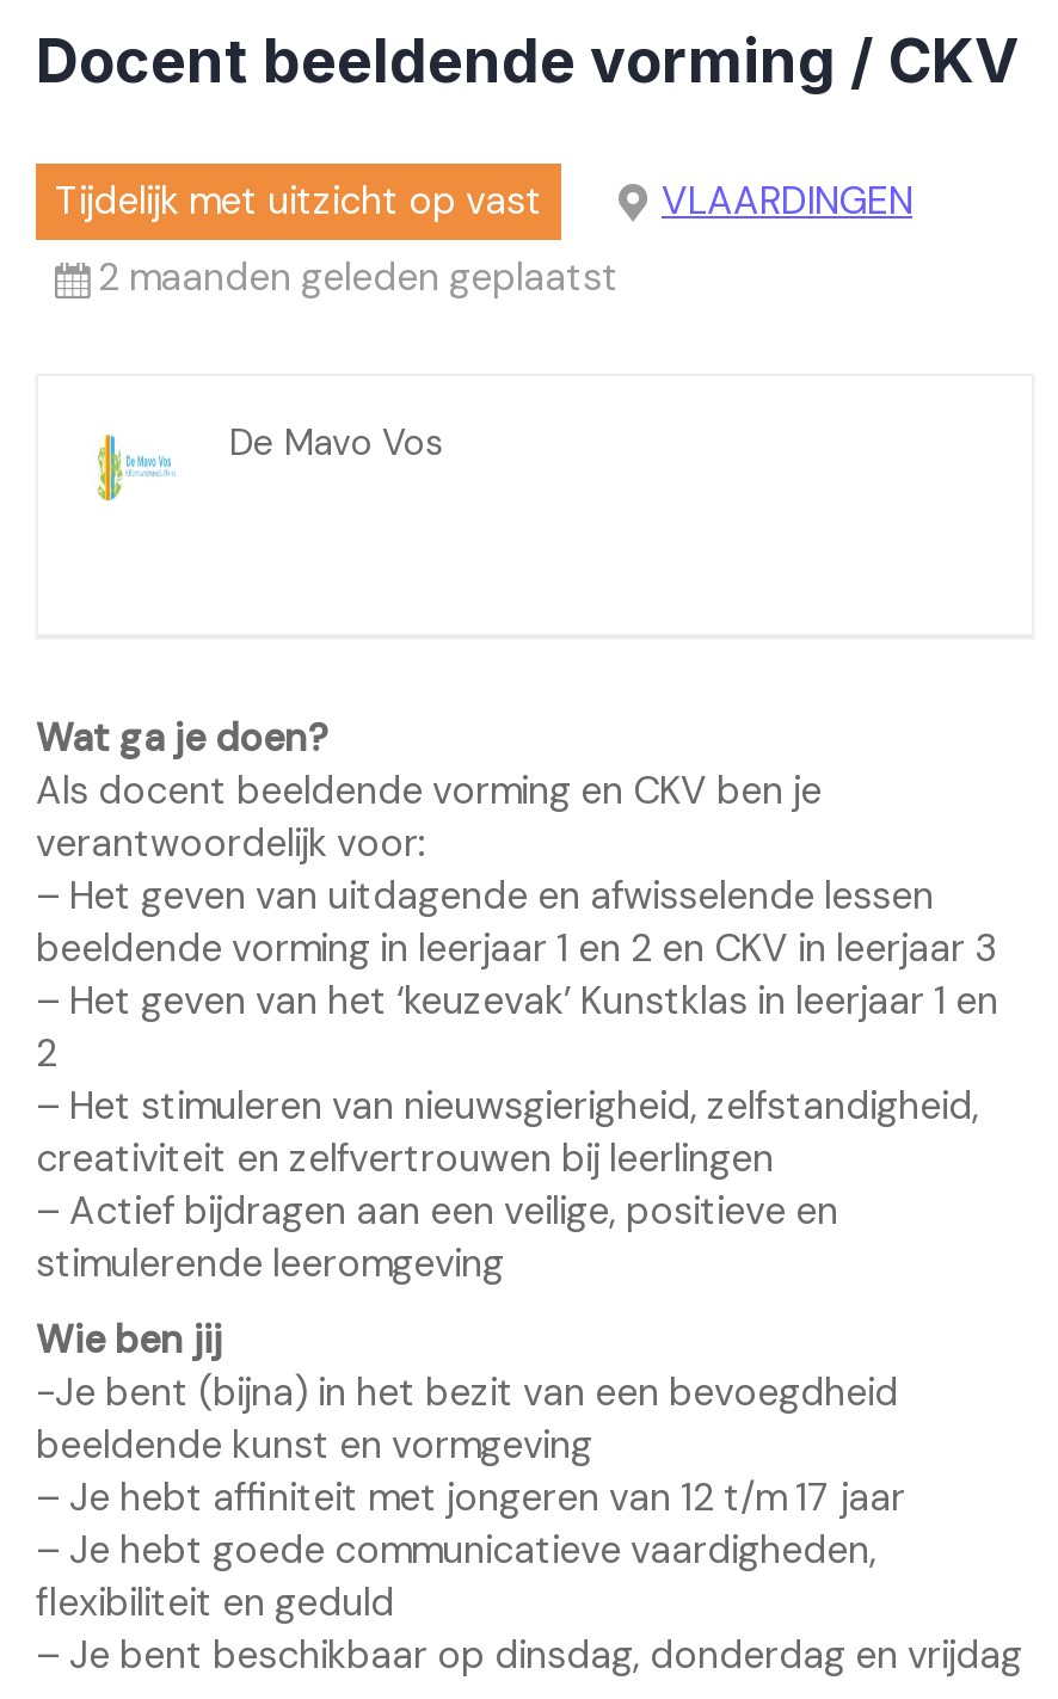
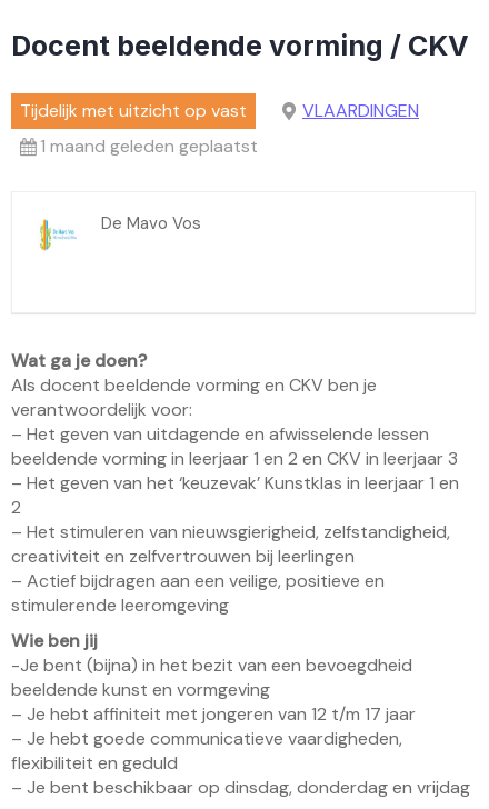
- 2 maanden geleden geplaatst
+ 1 maand geleden geplaatst
